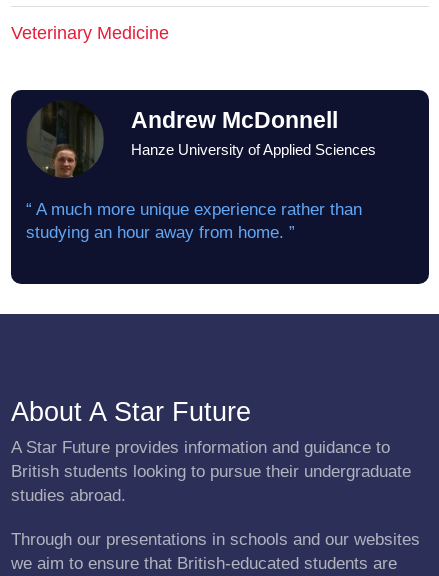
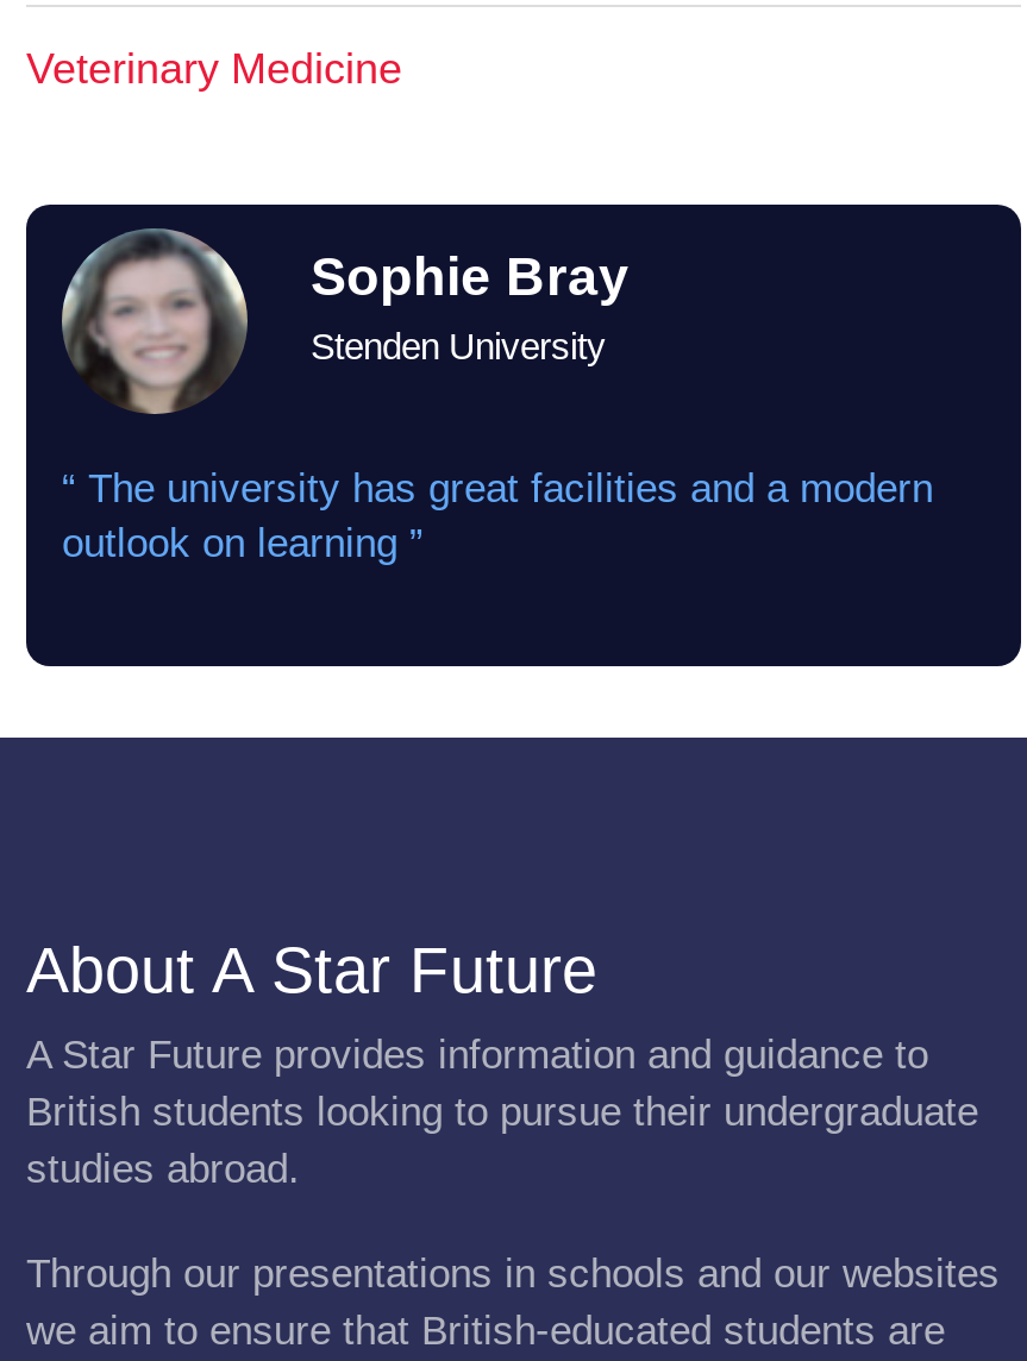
- [image]
- “ A much more unique experience rather than
- studying an hour away from home. ”
+ [image]
+ “ The university has great facilities and a modern
+ outlook on learning ”

- Andrew McDonnell
- Hanze University of Applied Sciences
+ Sophie Bray
+ Stenden University
